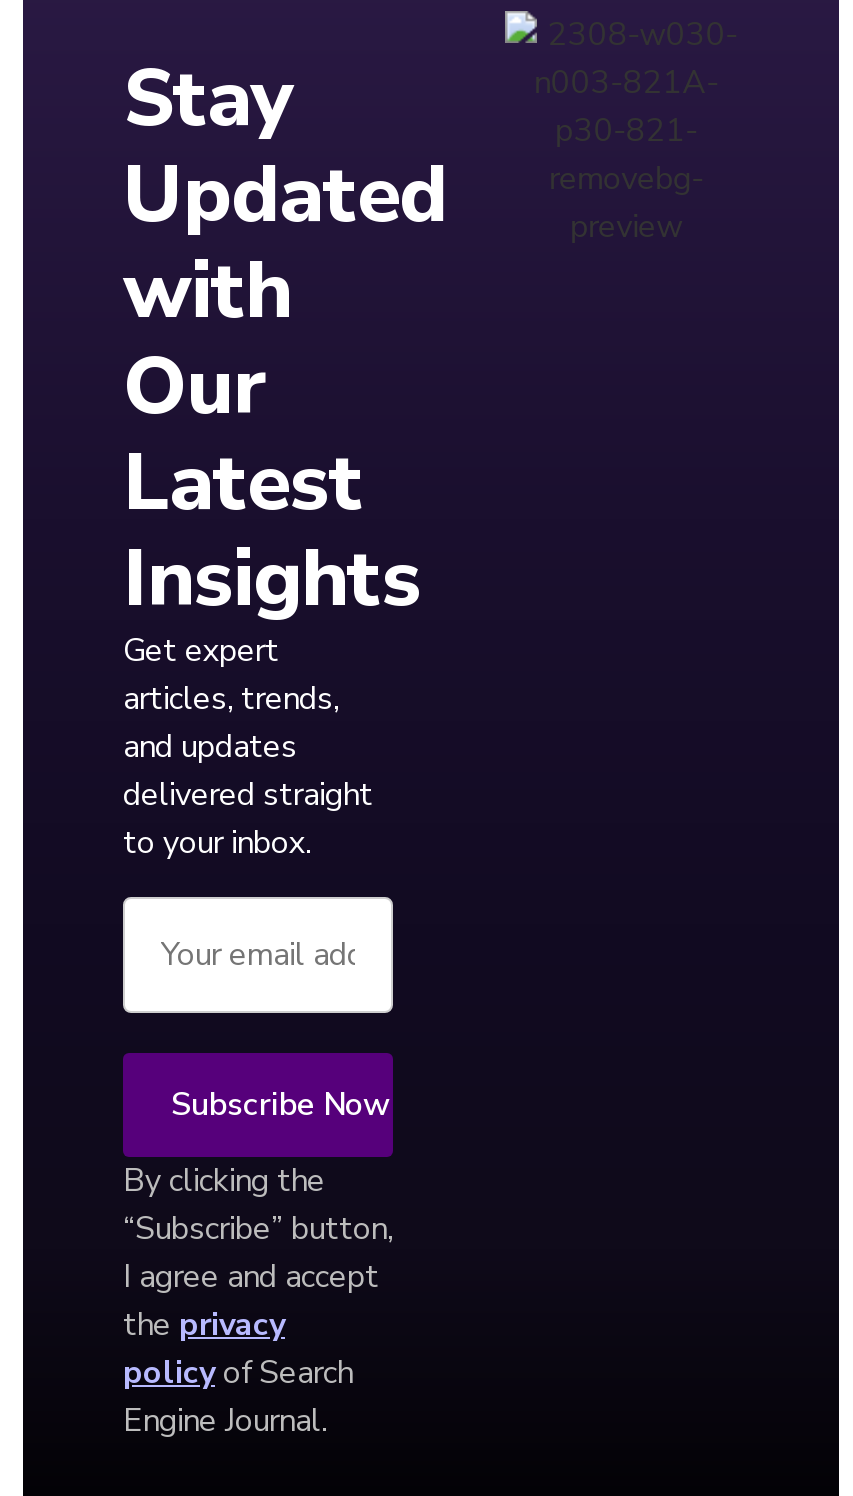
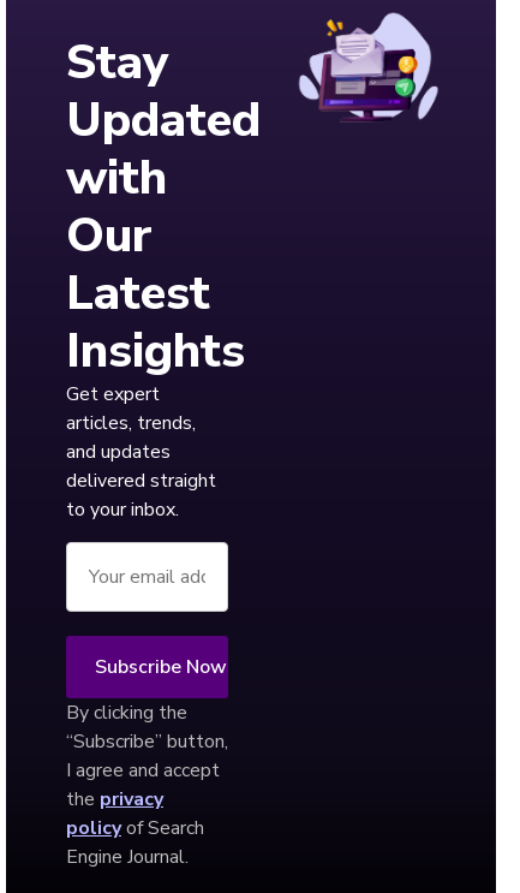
+ [image]
